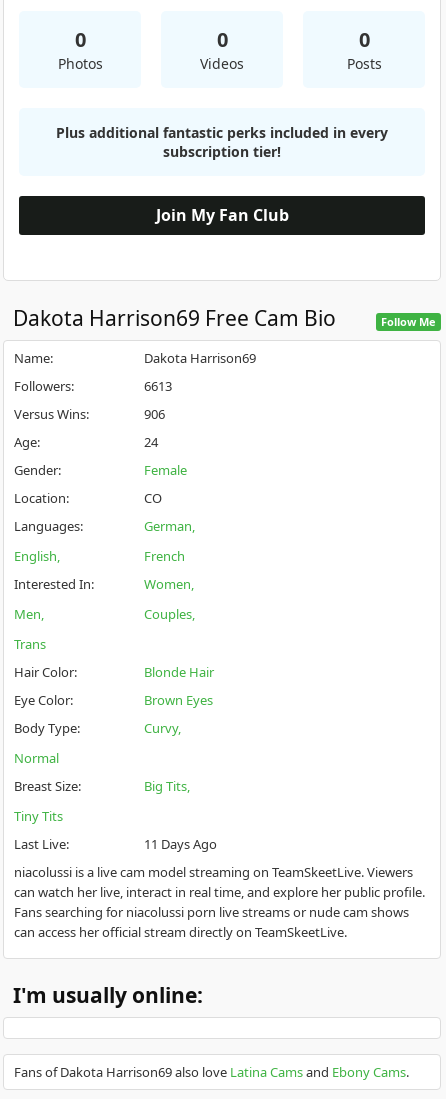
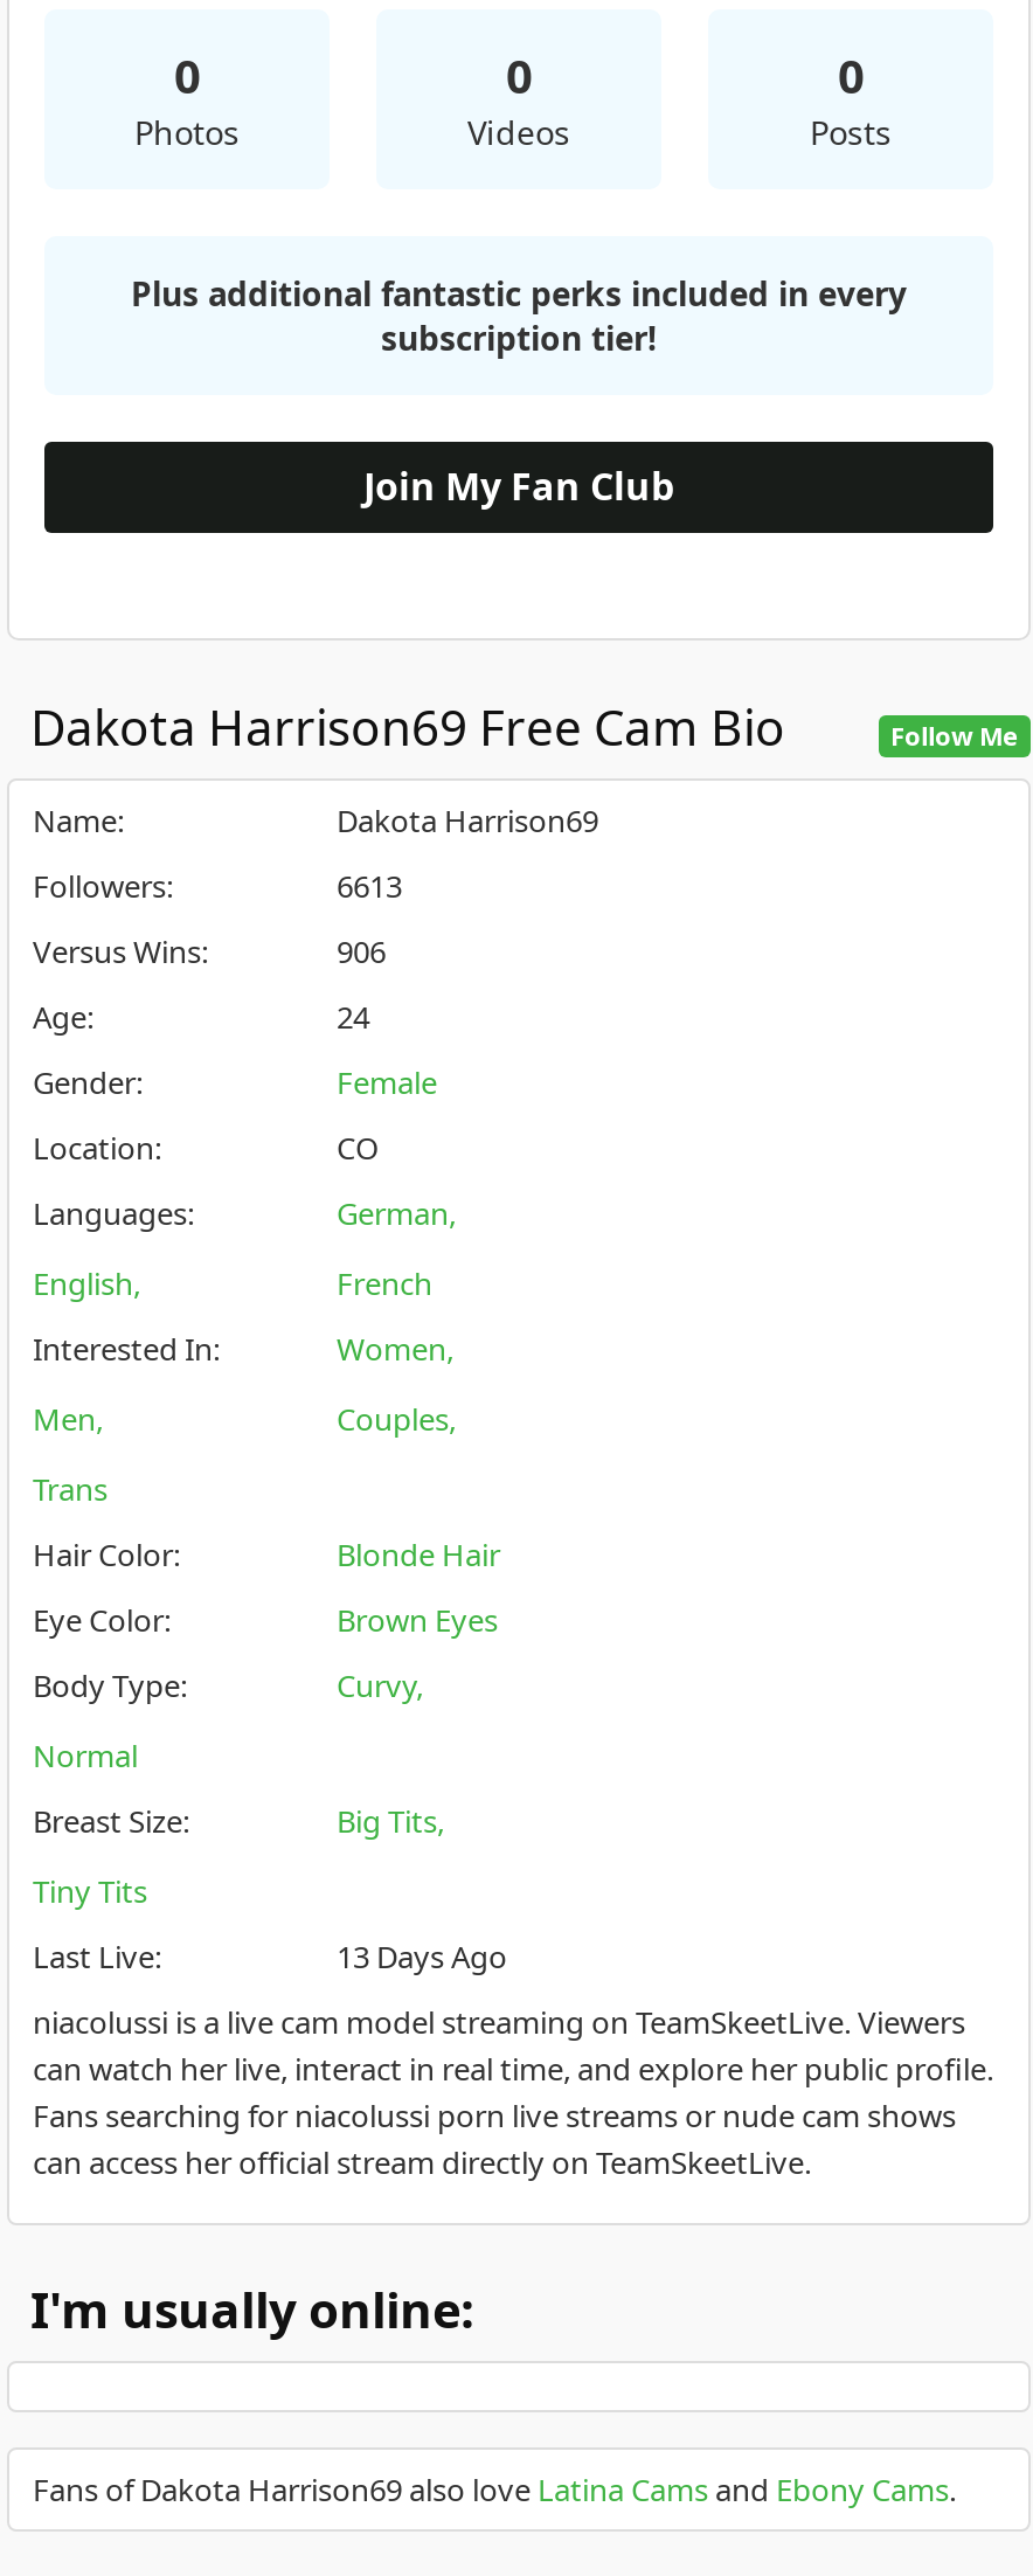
- 11 Days Ago
+ 13 Days Ago
